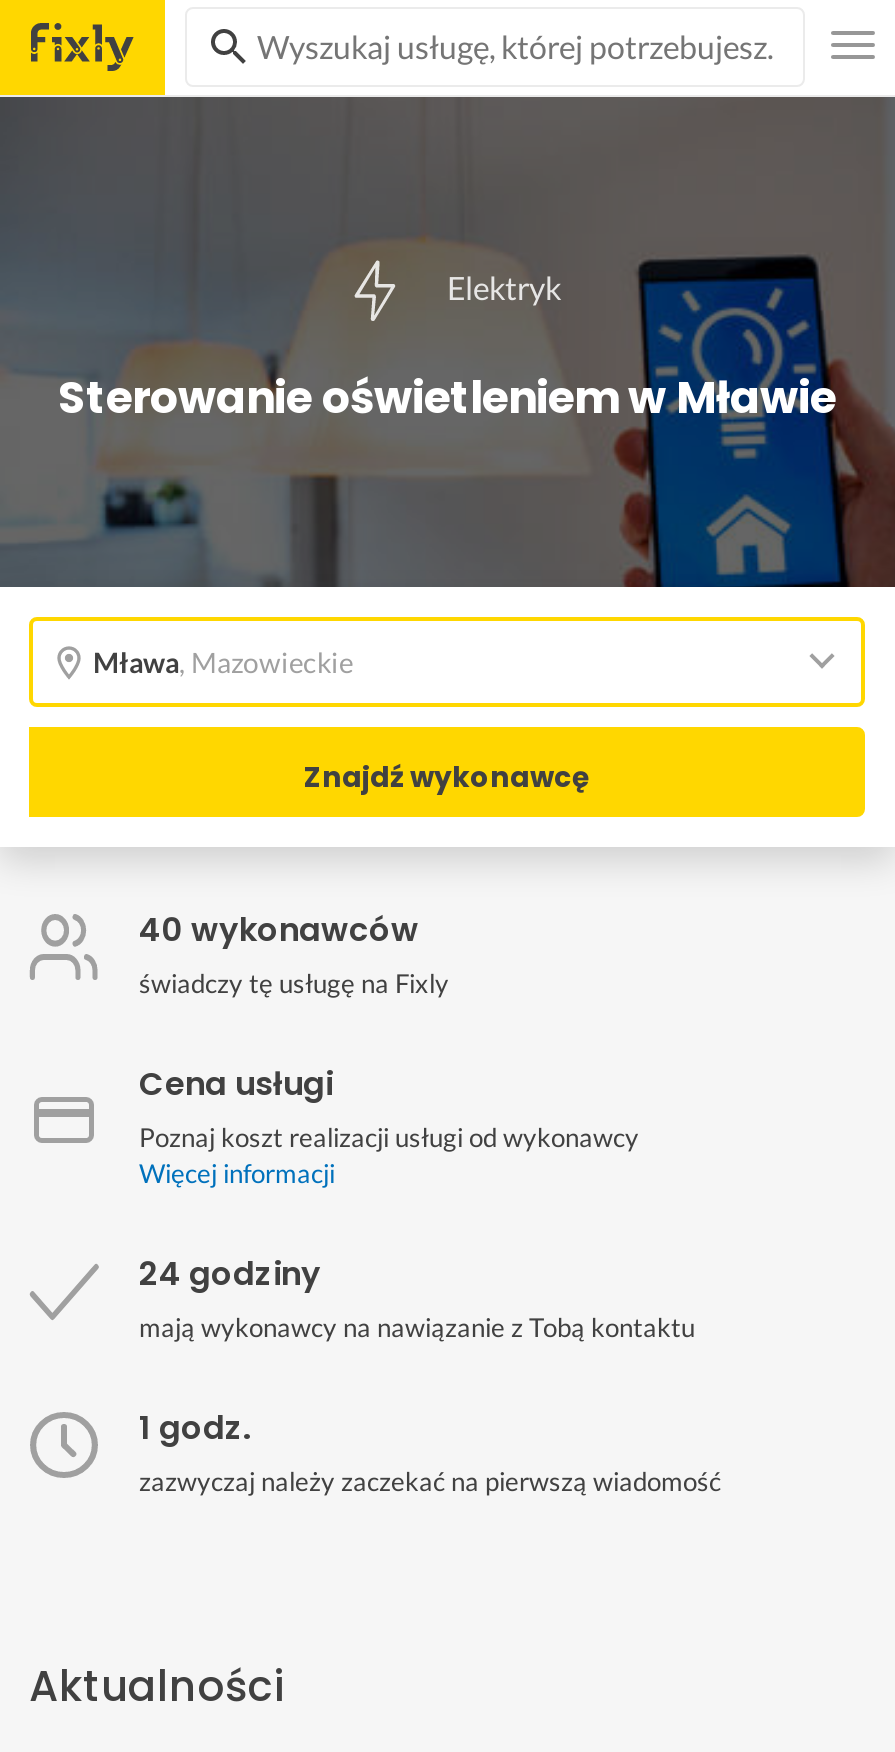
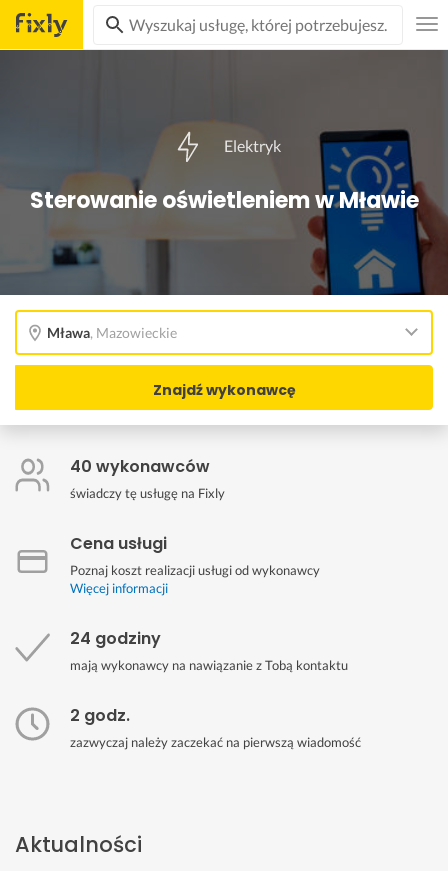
- 1 godz.
+ 2 godz.
